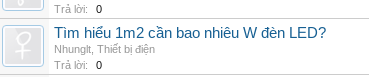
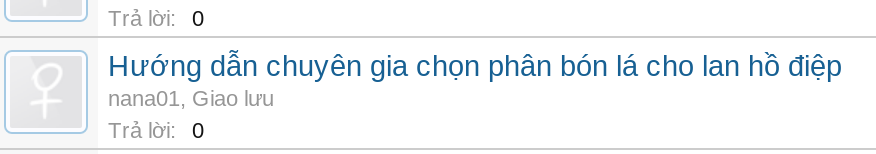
- Tìm hiểu 1m2 cần bao nhiêu W đèn LED?
- Nhunglt, Thiết bị điện
+ Hướng dẫn chuyên gia chọn phân bón lá cho lan hồ điệp
+ nana01, Giao lưu
